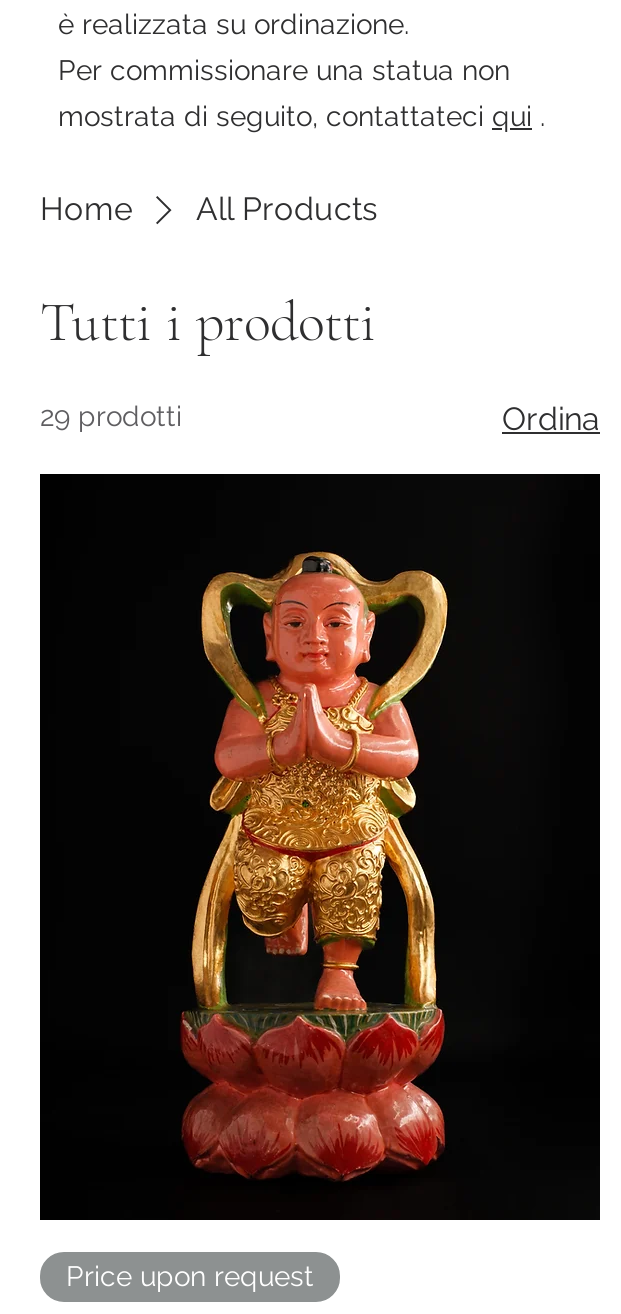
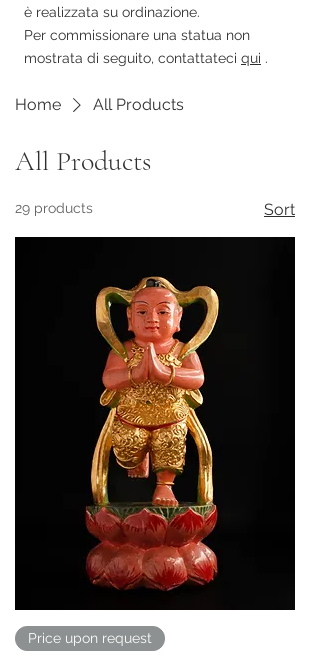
- Tutti i prodotti
+ All Products

- 29 prodotti
- Ordina
+ 29 products
+ Sort
